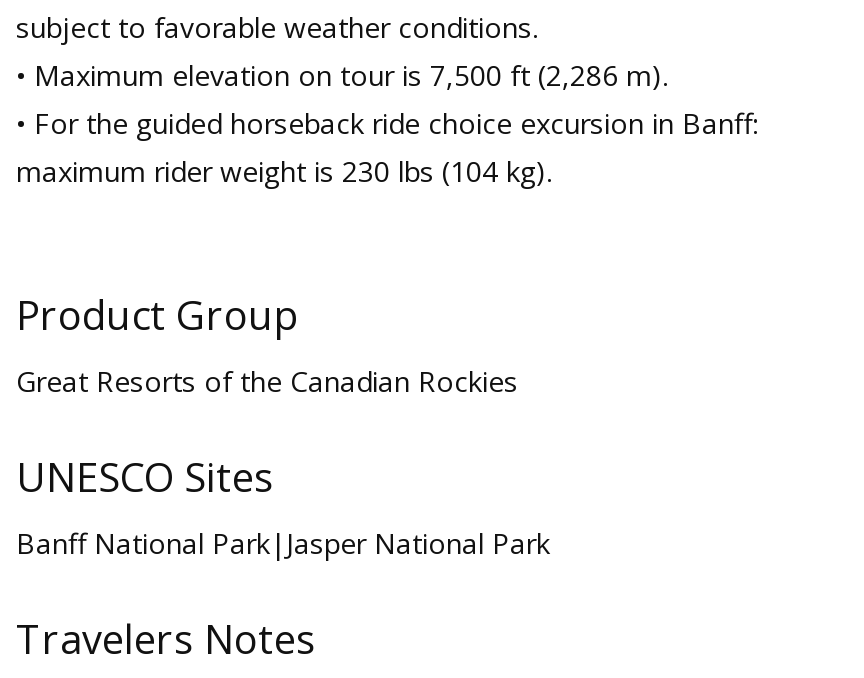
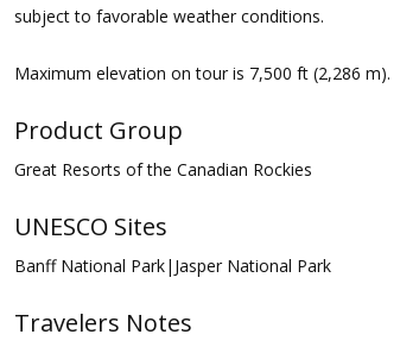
- • Maximum elevation on tour is 7,500 ft (2,286 m).
- • For the guided horseback ride choice excursion in Banff:
- maximum rider weight is 230 lbs (104 kg).
+ Maximum elevation on tour is 7,500 ft (2,286 m).
